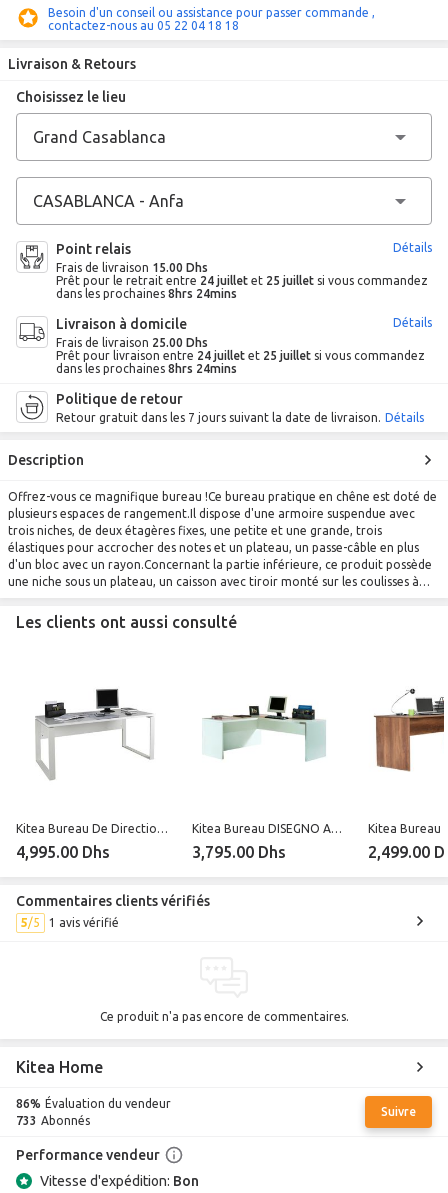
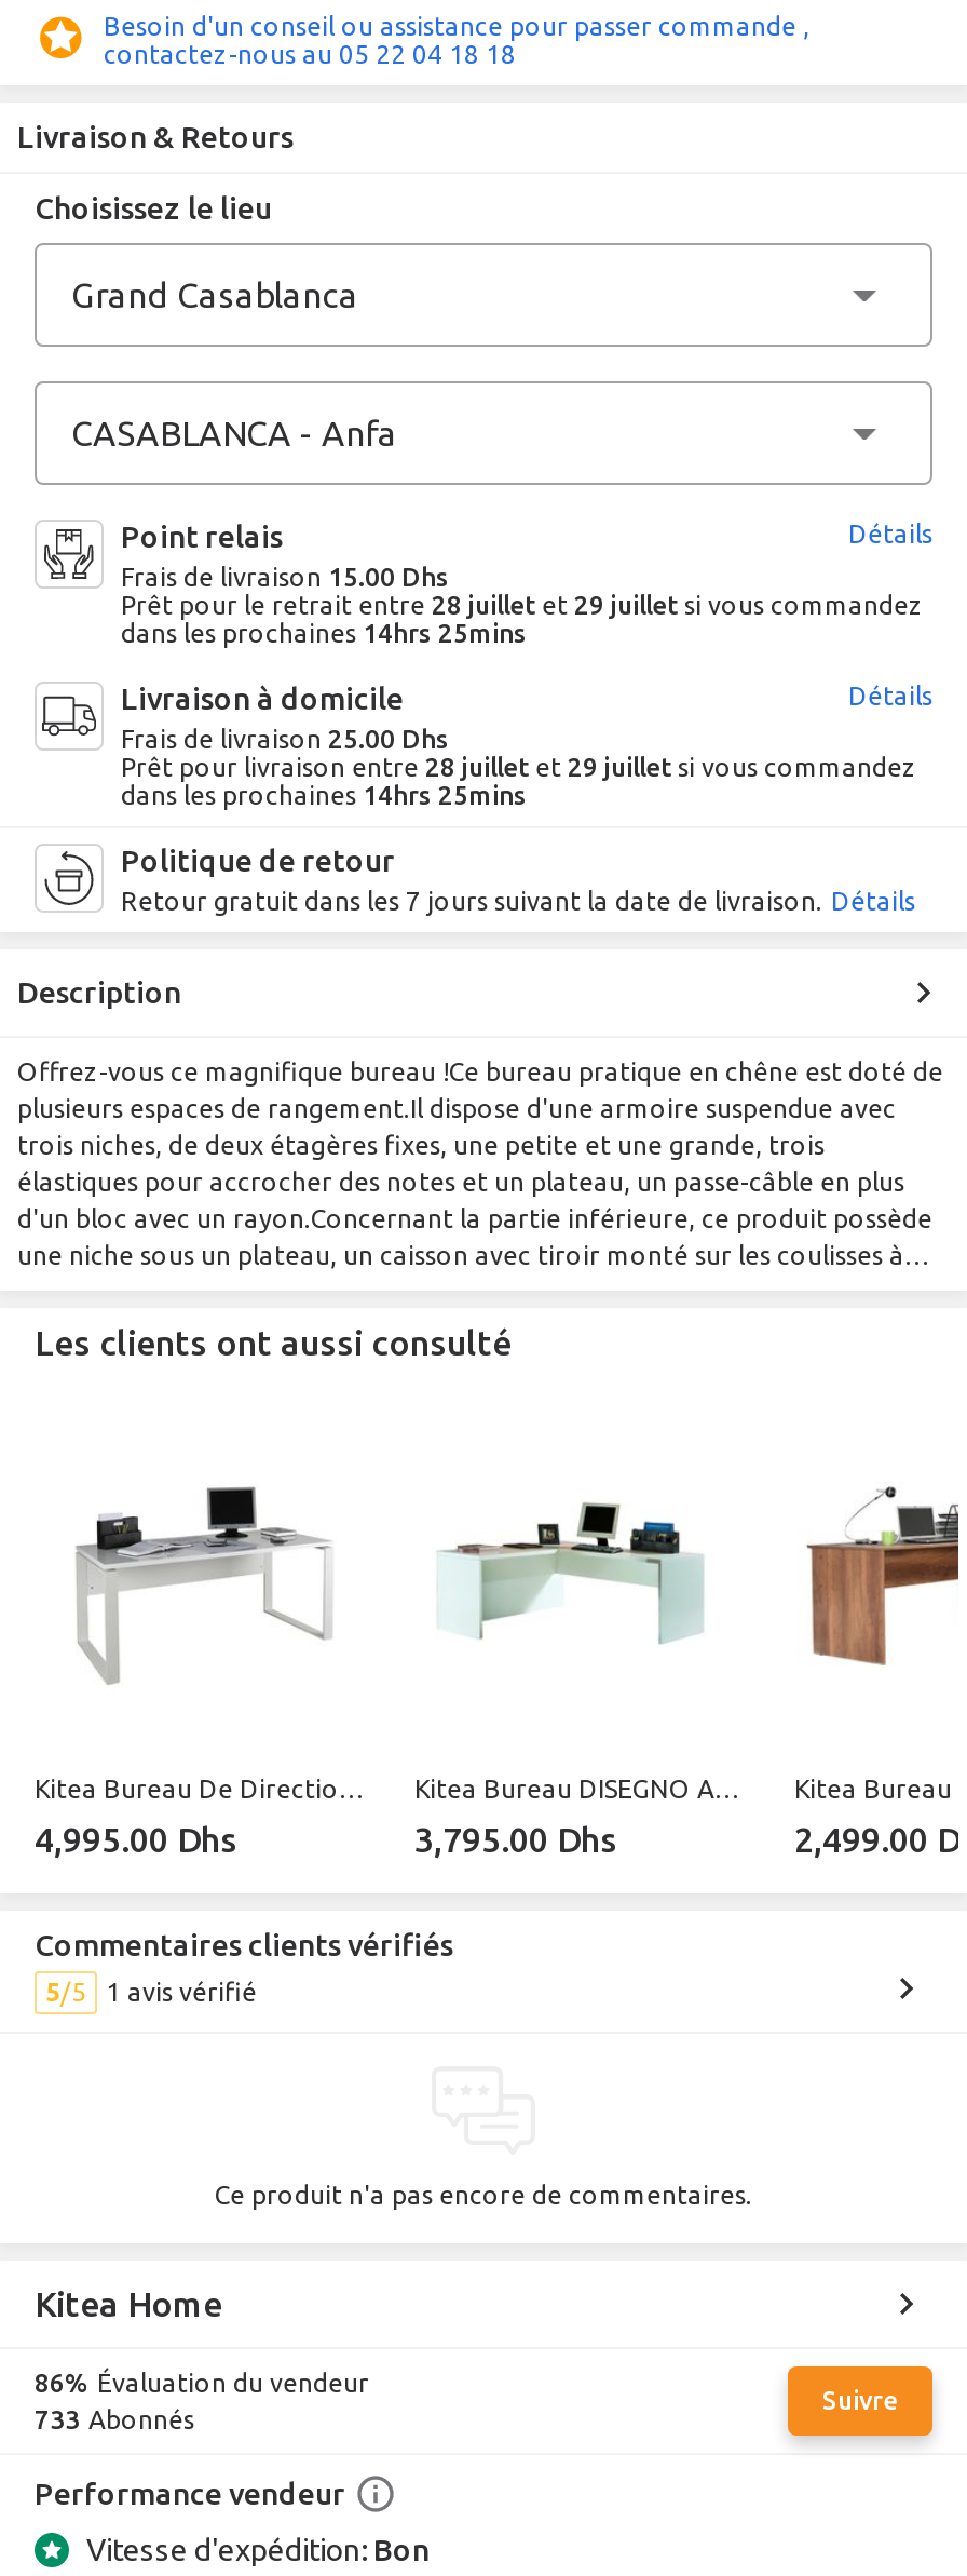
- Prêt pour le retrait entre 24 juillet et 25 juillet si vous commandez
+ Prêt pour le retrait entre 28 juillet et 29 juillet si vous commandez

- dans les prochaines 8hrs 24mins
+ dans les prochaines 14hrs 25mins

- Prêt pour livraison entre 24 juillet et 25 juillet si vous commandez
+ Prêt pour livraison entre 28 juillet et 29 juillet si vous commandez

- dans les prochaines 8hrs 24mins
+ dans les prochaines 14hrs 25mins
